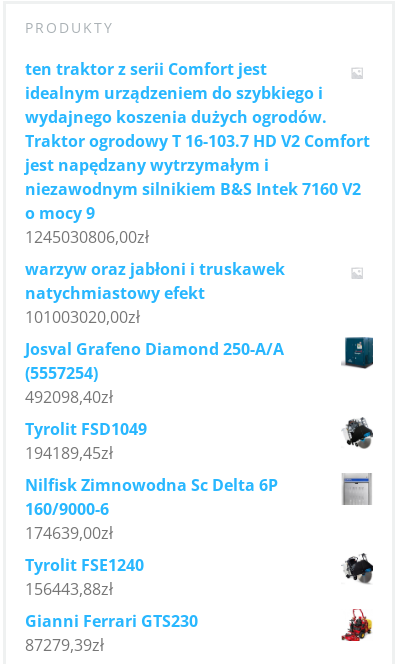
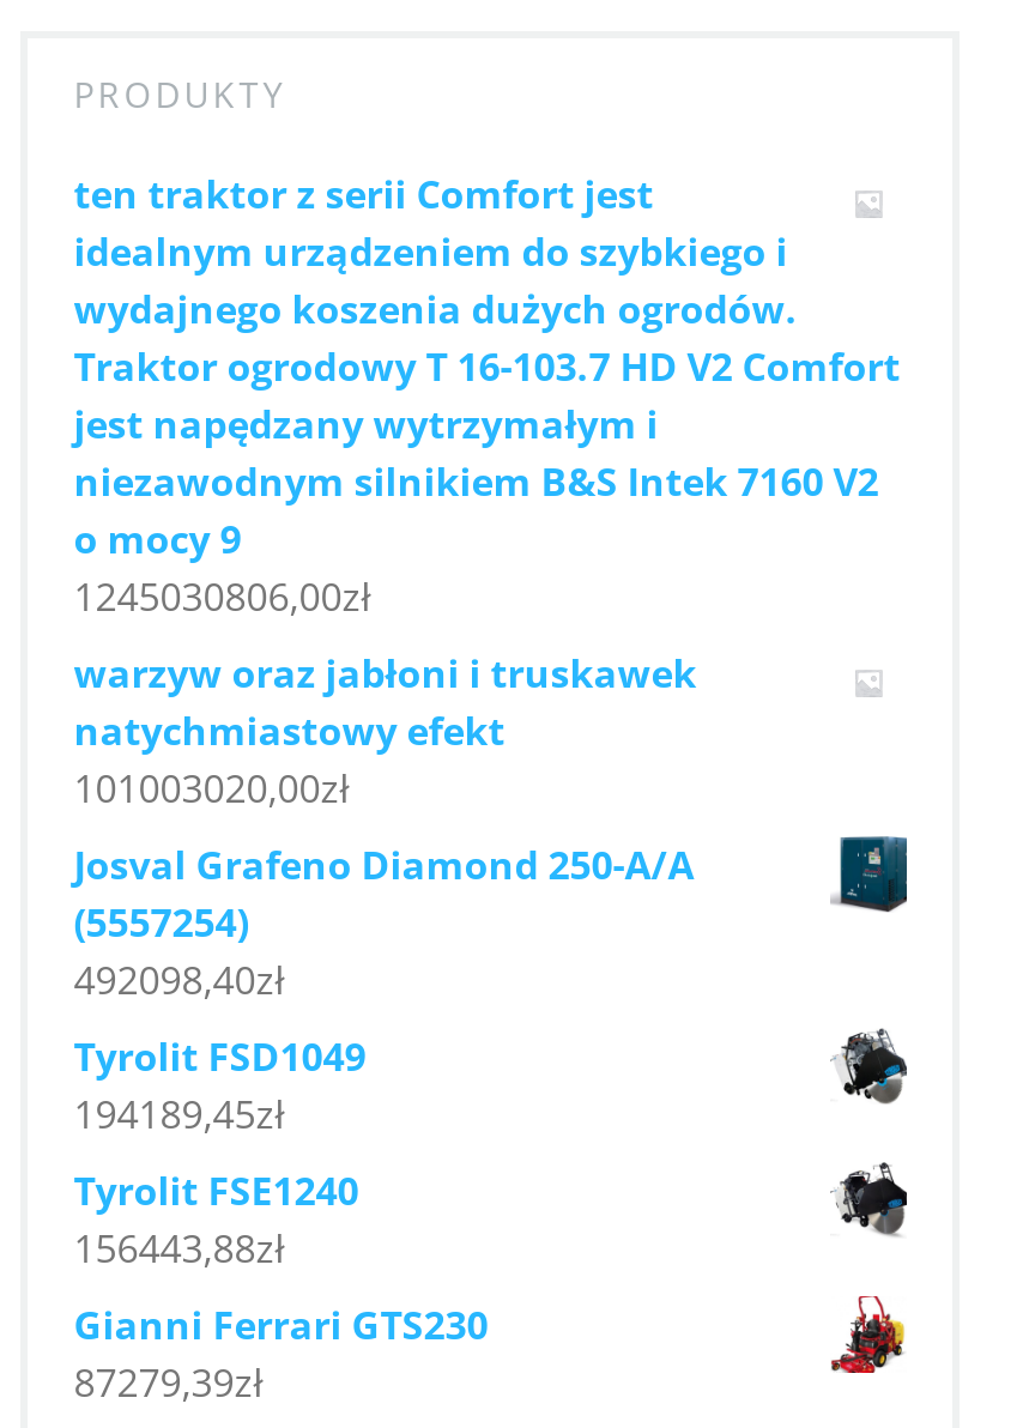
- Nilfisk Zimnowodna Sc Delta 6P
- 160/9000-6
- 174639,00zł

- [image]
